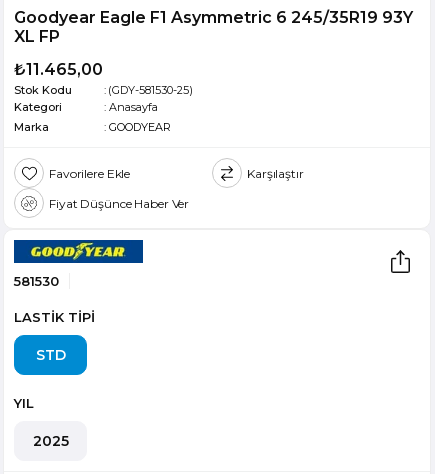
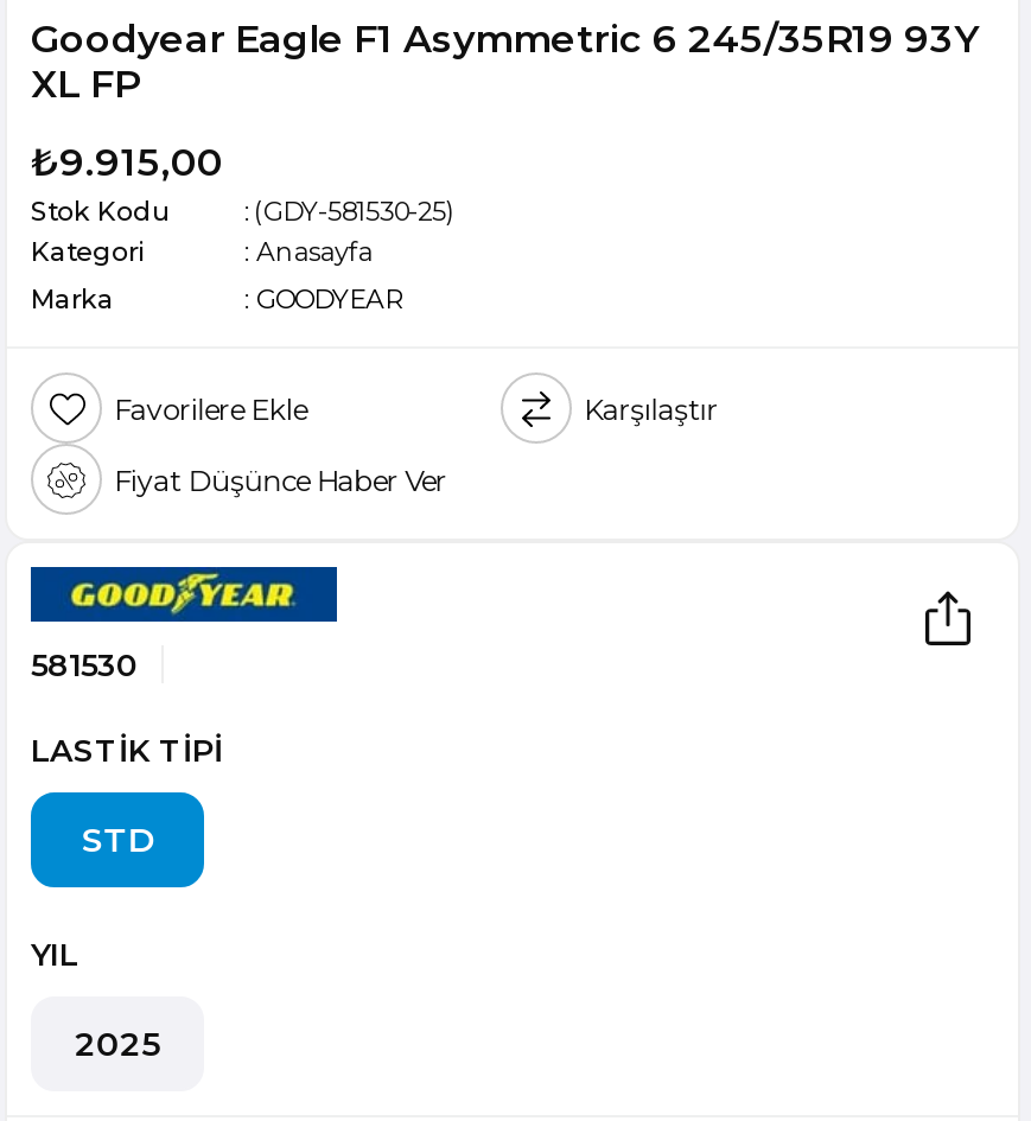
- ₺11.465,00
+ ₺9.915,00
